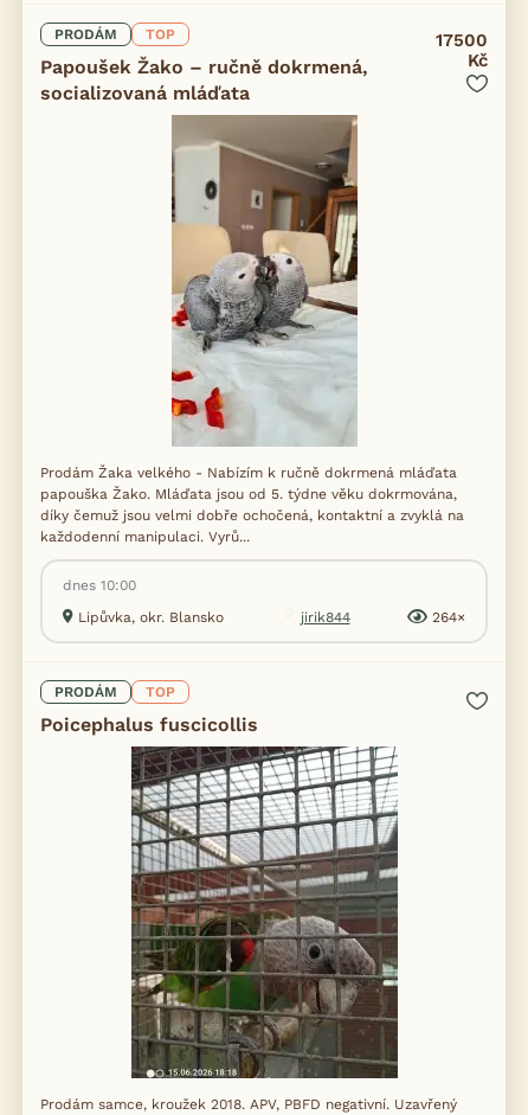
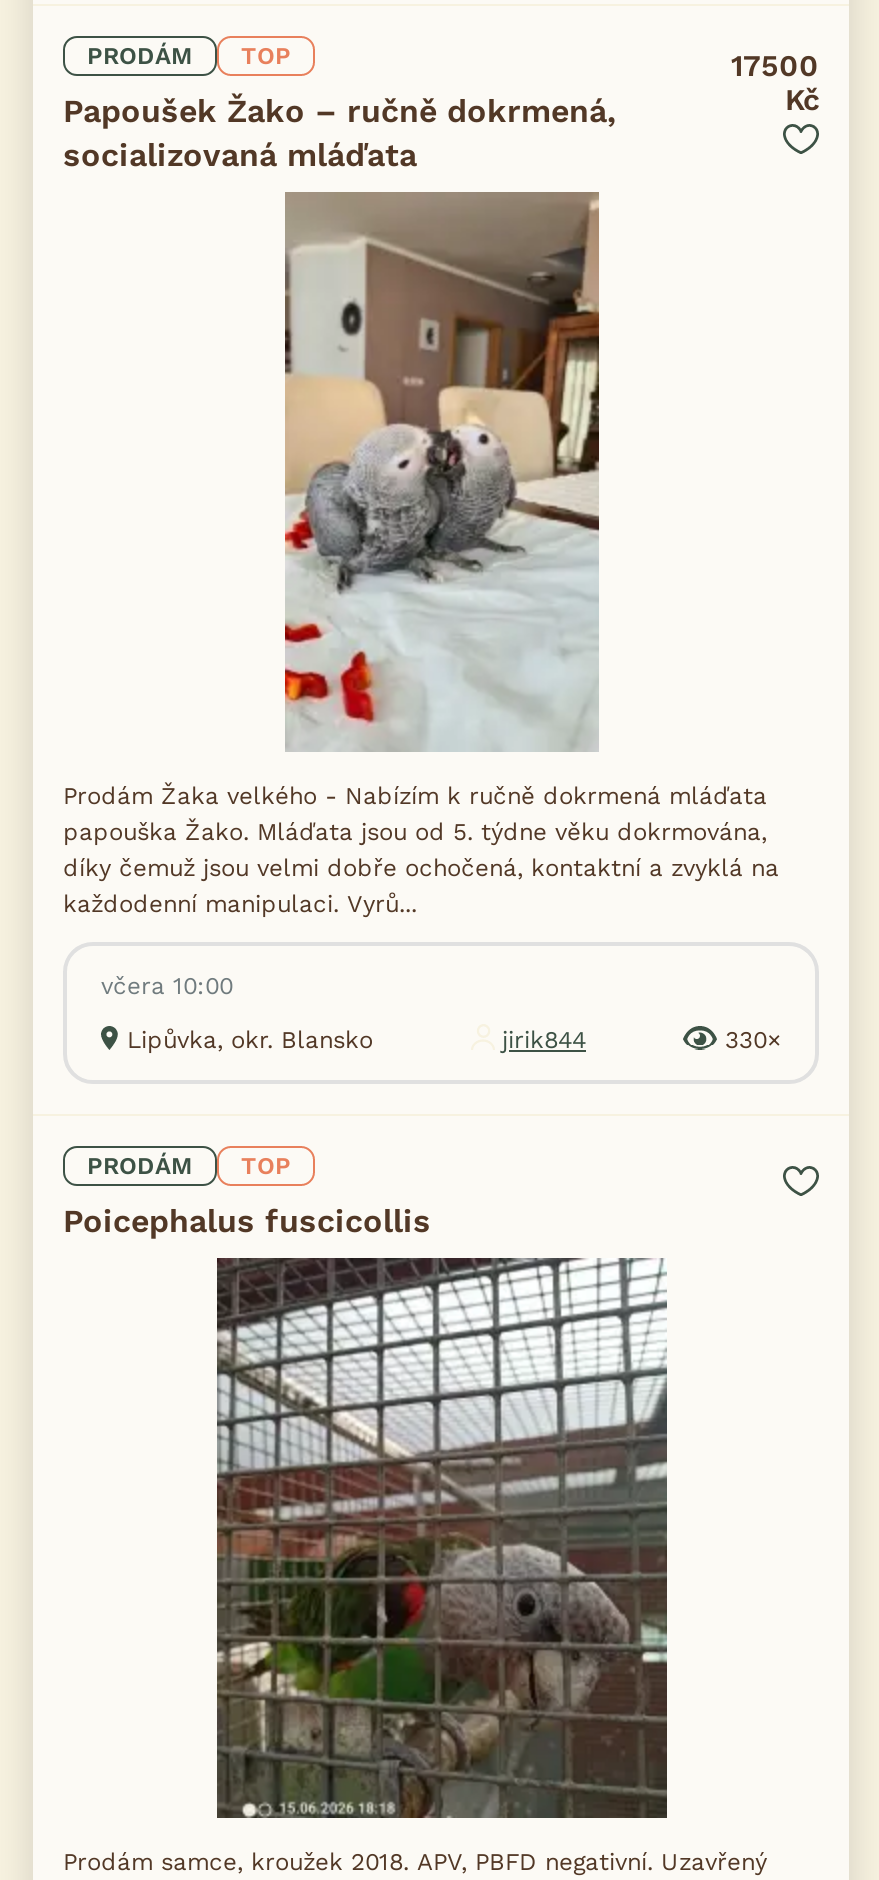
- dnes 10:00
+ včera 10:00

- 264×
+ 330×
